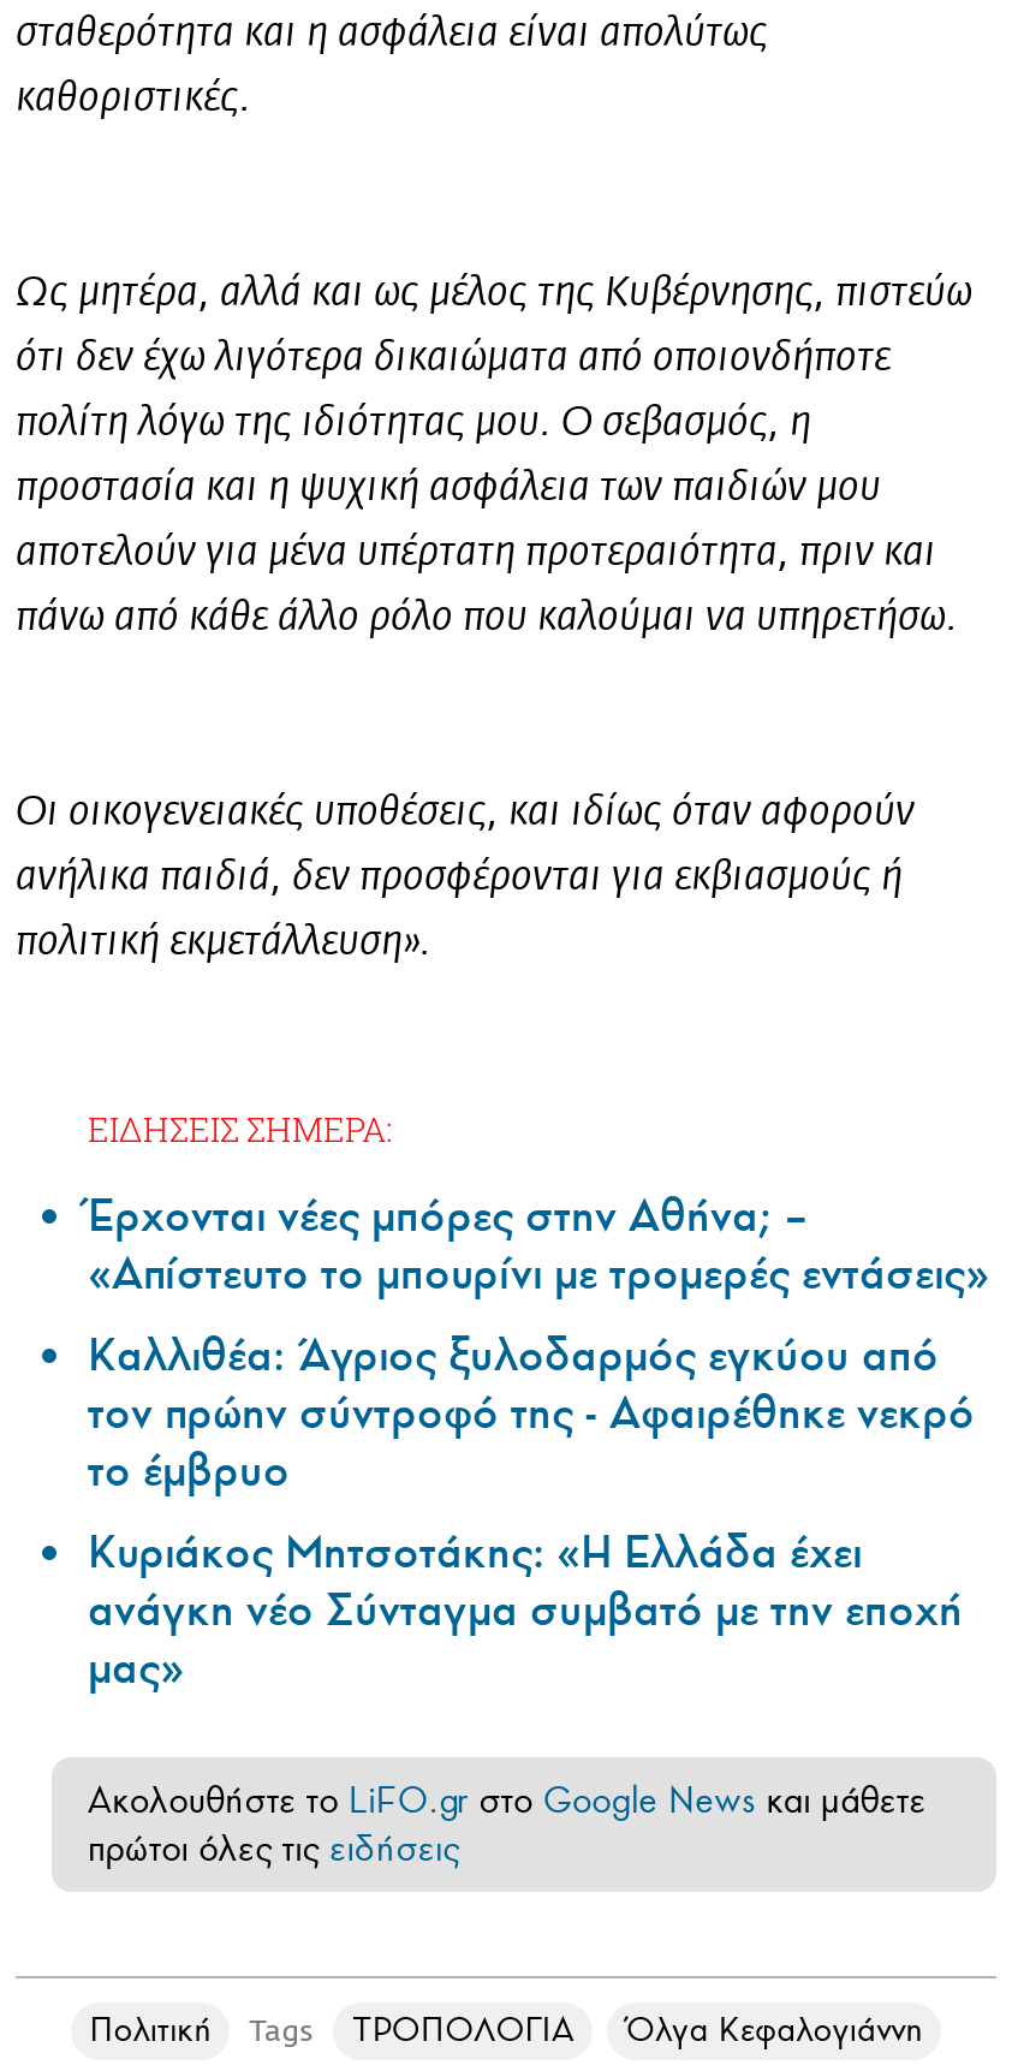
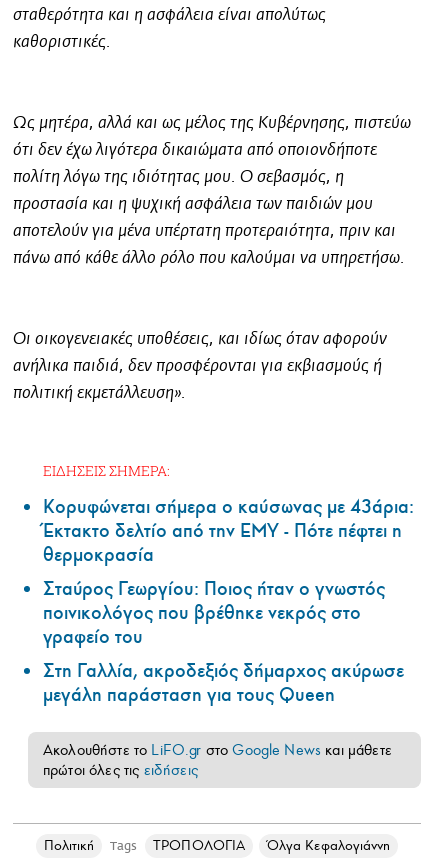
- Έρχονται νέες μπόρες στην Αθήνα; –
- «Απίστευτο το μπουρίνι με τρομερές εντάσεις»
- Καλλιθέα: Άγριος ξυλοδαρμός εγκύου από
- τον πρώην σύντροφό της - Αφαιρέθηκε νεκρό
- το έμβρυο
- Κυριάκος Μητσοτάκης: «Η Ελλάδα έχει
- ανάγκη νέο Σύνταγμα συμβατό με την εποχή
- μας»
+ Κορυφώνεται σήμερα ο καύσωνας με 43άρια:
+ Έκτακτο δελτίο από την ΕΜΥ - Πότε πέφτει η
+ θερμοκρασία
+ Σταύρος Γεωργίου: Ποιος ήταν ο γνωστός
+ ποινικολόγος που βρέθηκε νεκρός στο
+ γραφείο του
+ Στη Γαλλία, ακροδεξιός δήμαρχος ακύρωσε
+ μεγάλη παράσταση για τους Queen
